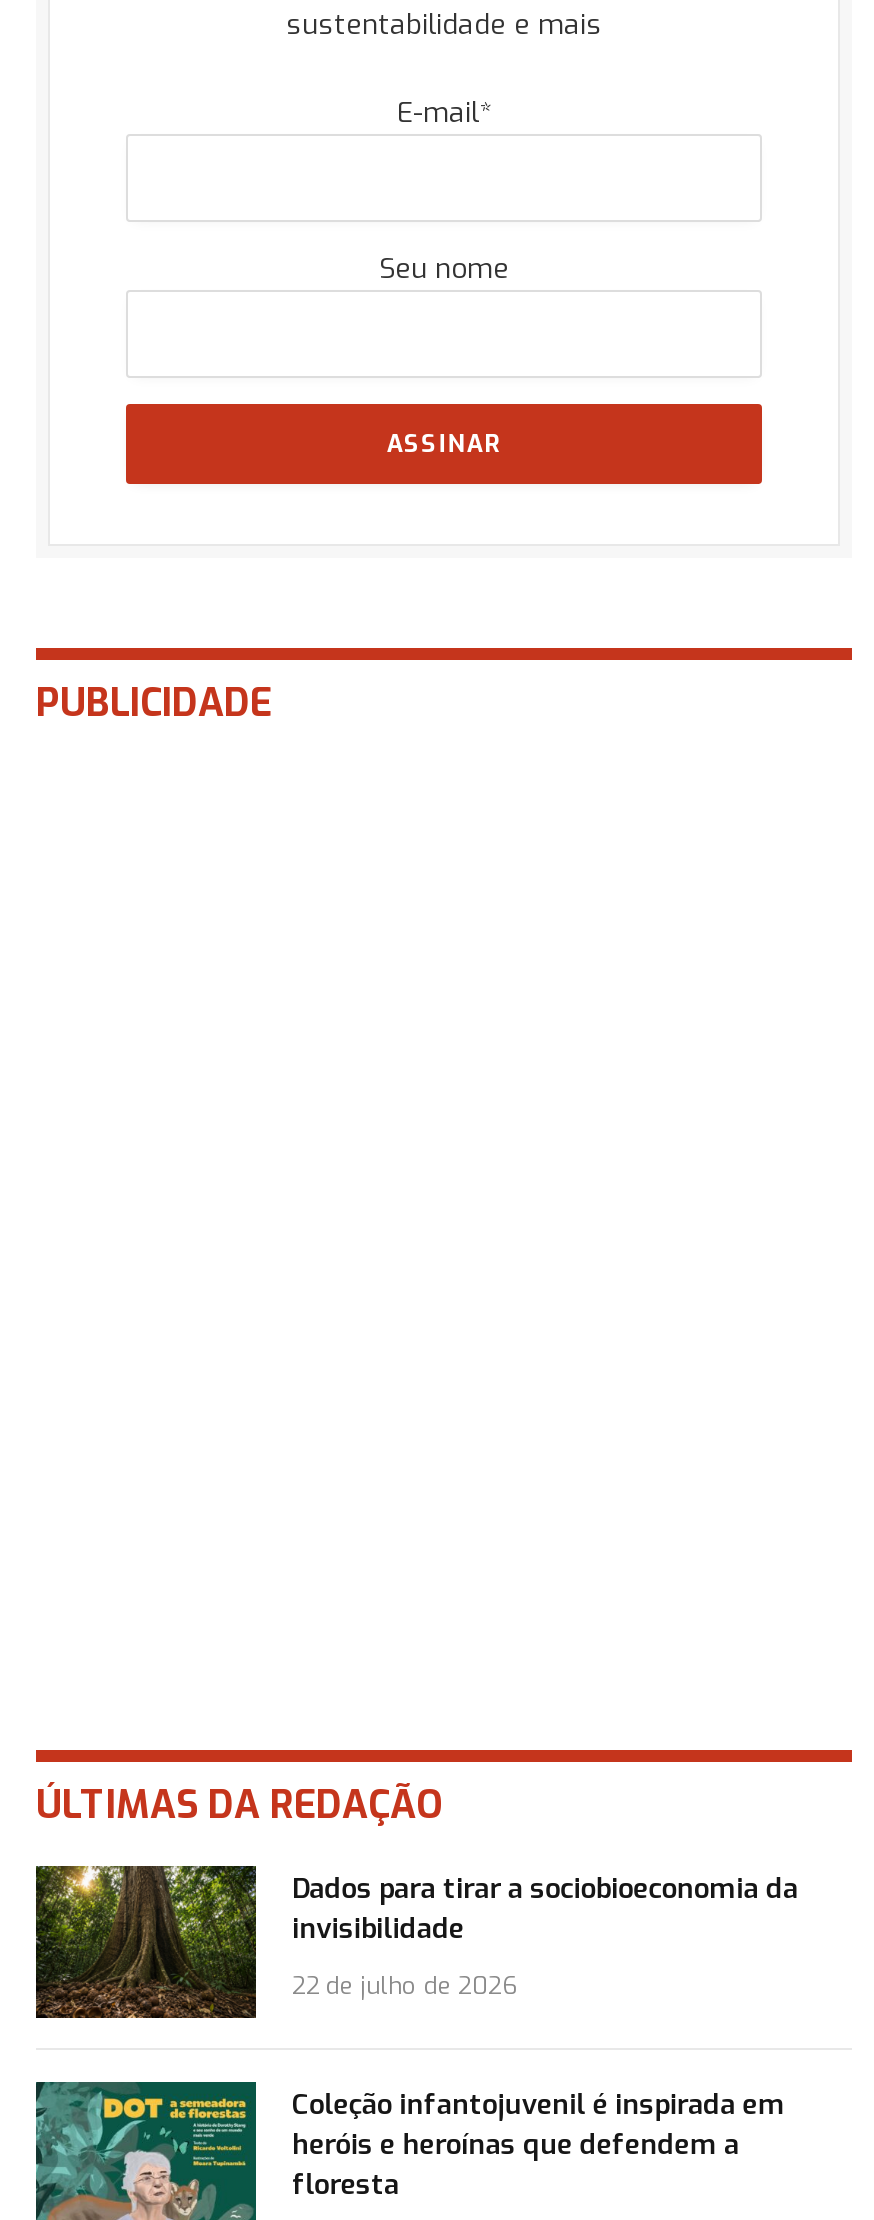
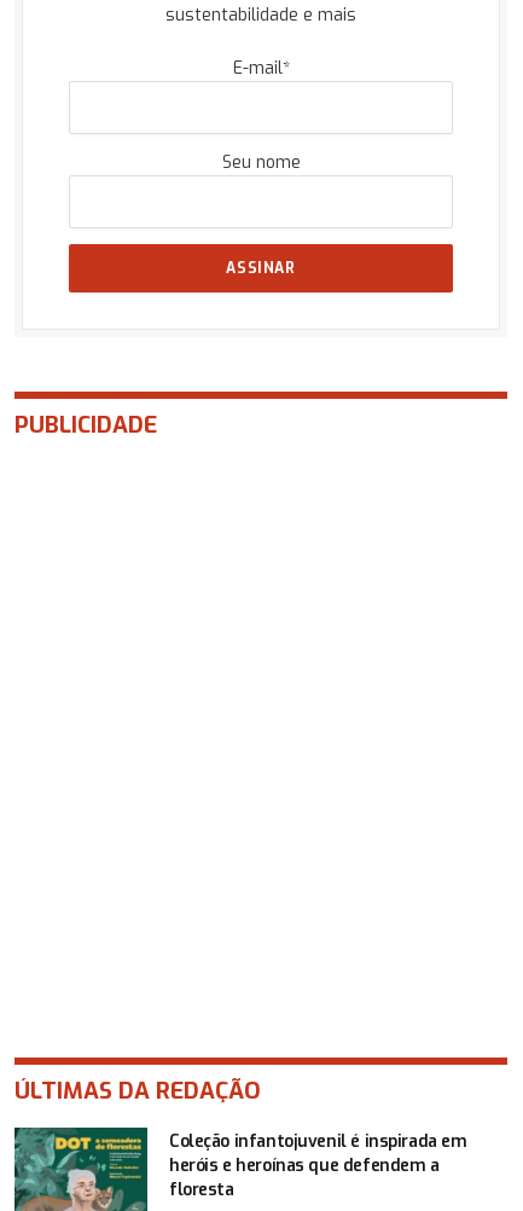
- [image]
- Dados para tirar a sociobioeconomia da
- invisibilidade
- 22 de julho de 2026
